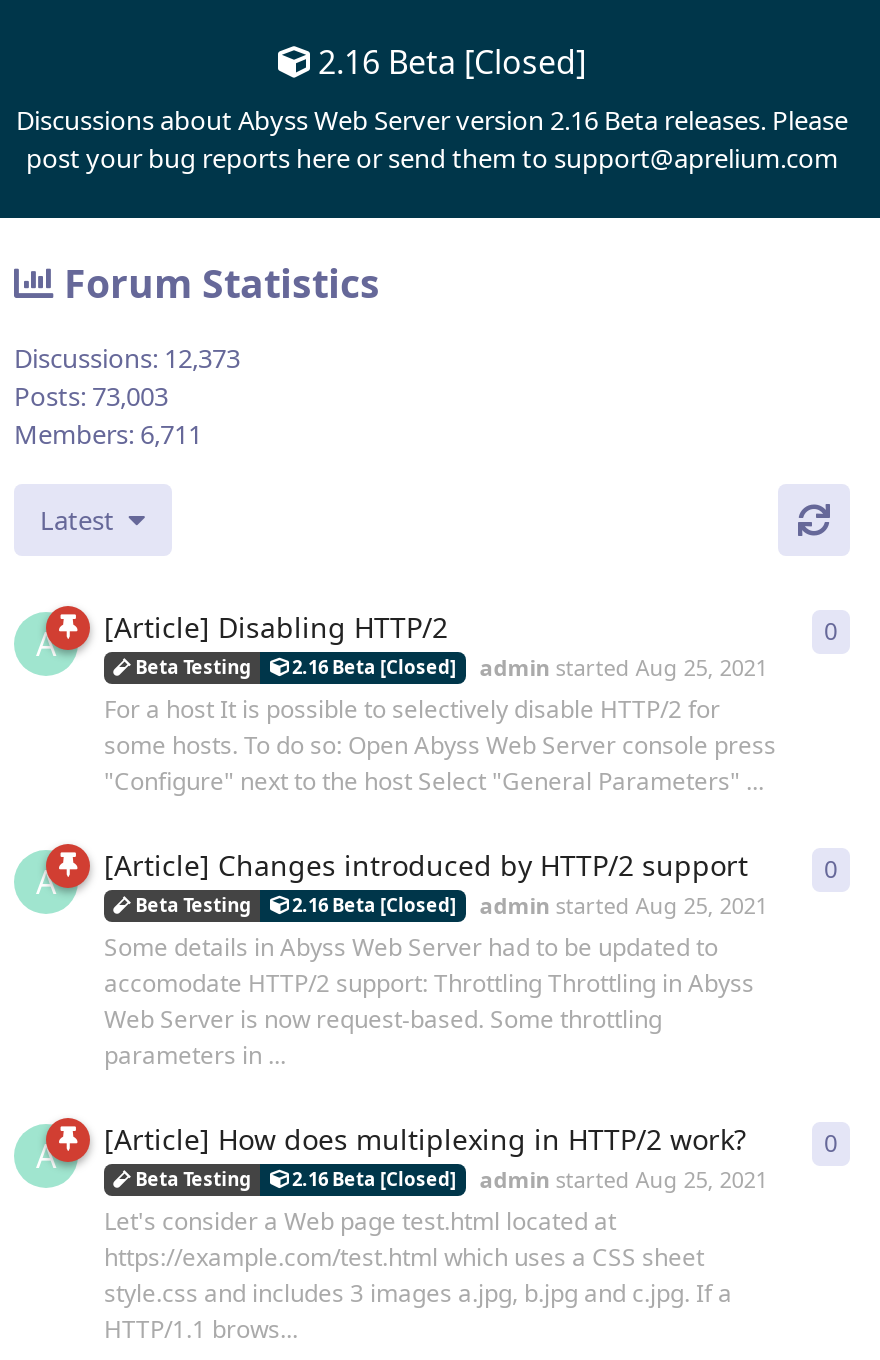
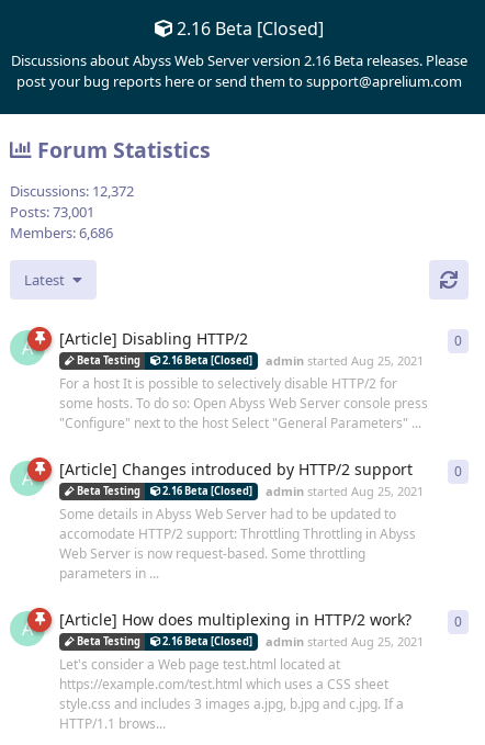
- Discussions: 12,373
+ Discussions: 12,372

- Posts: 73,003
+ Posts: 73,001

- Members: 6,711
+ Members: 6,686
